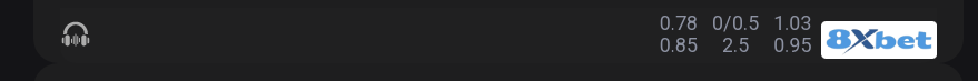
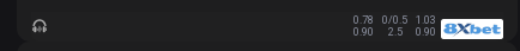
- 0.85
+ 0.90

- 0.95
+ 0.90
